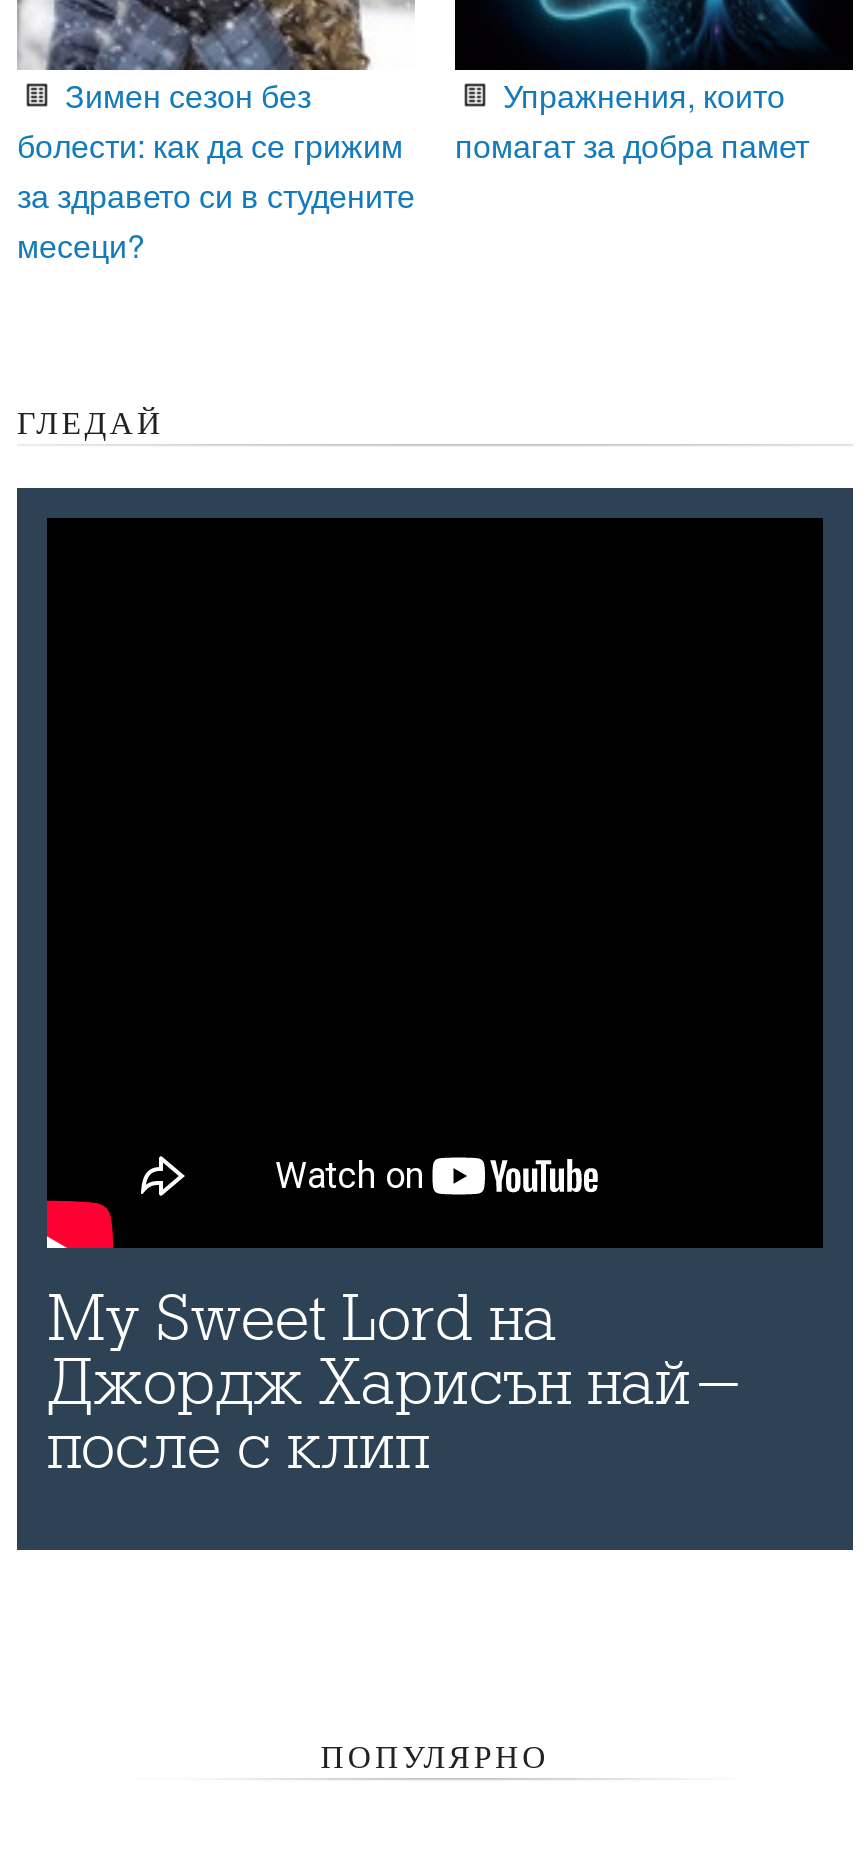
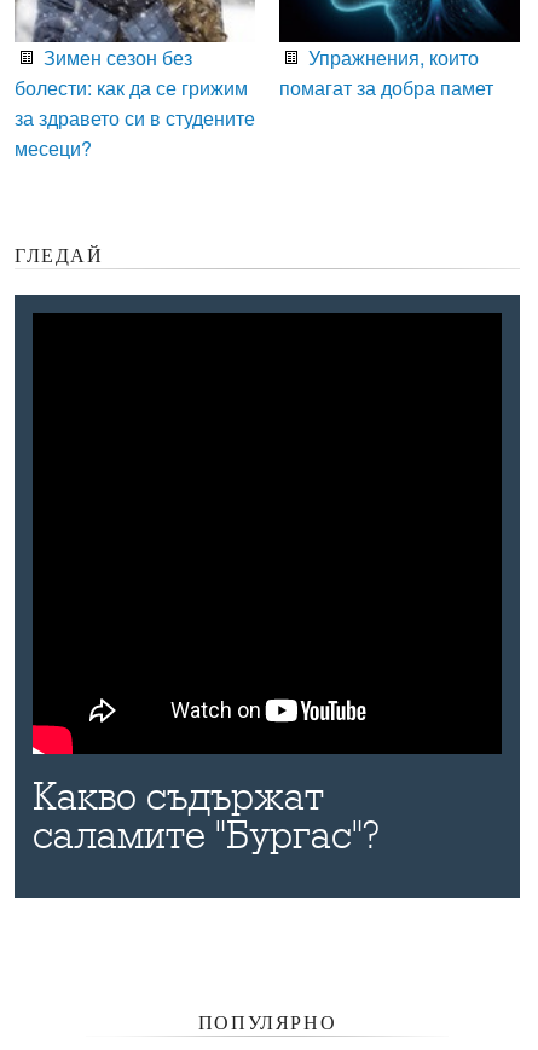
- My Sweet Lord на
- Джордж Харисън най-
- после с клип
+ Какво съдържат
+ саламите "Бургас"?
